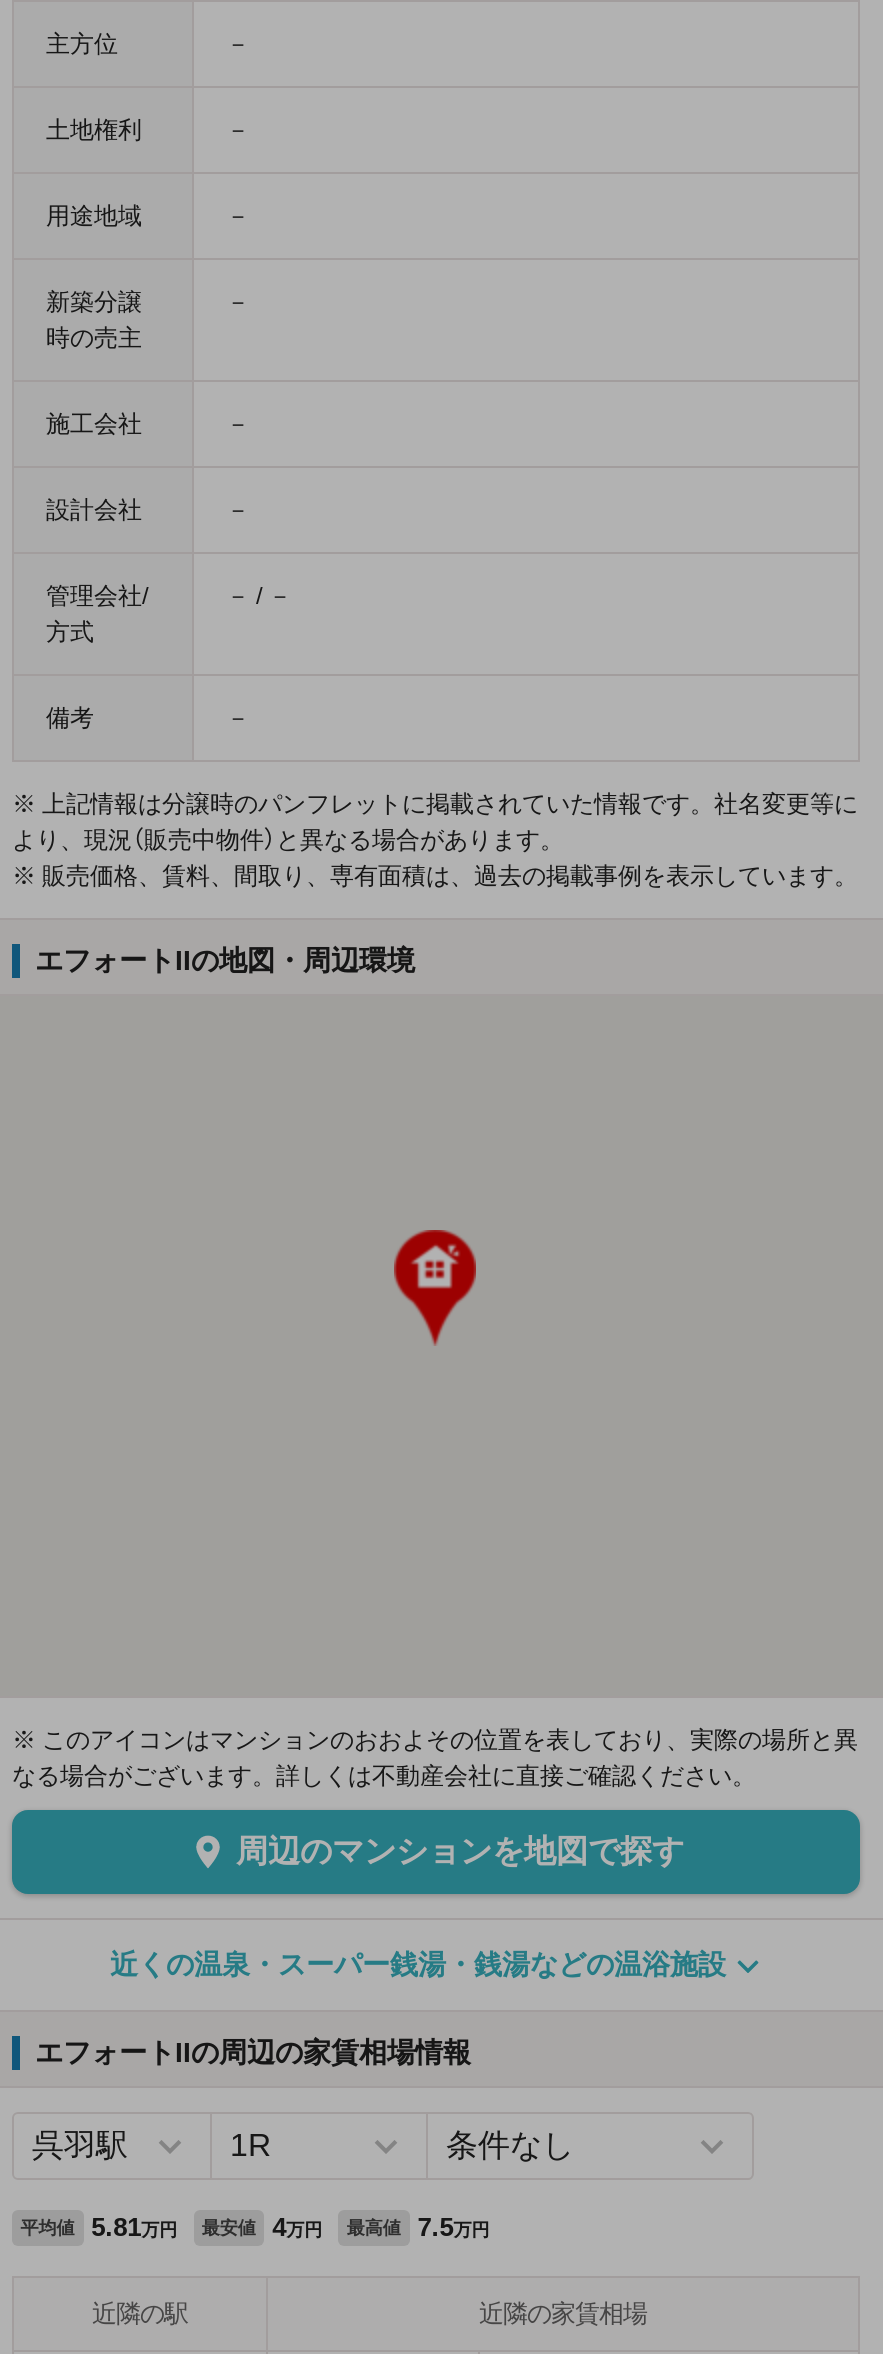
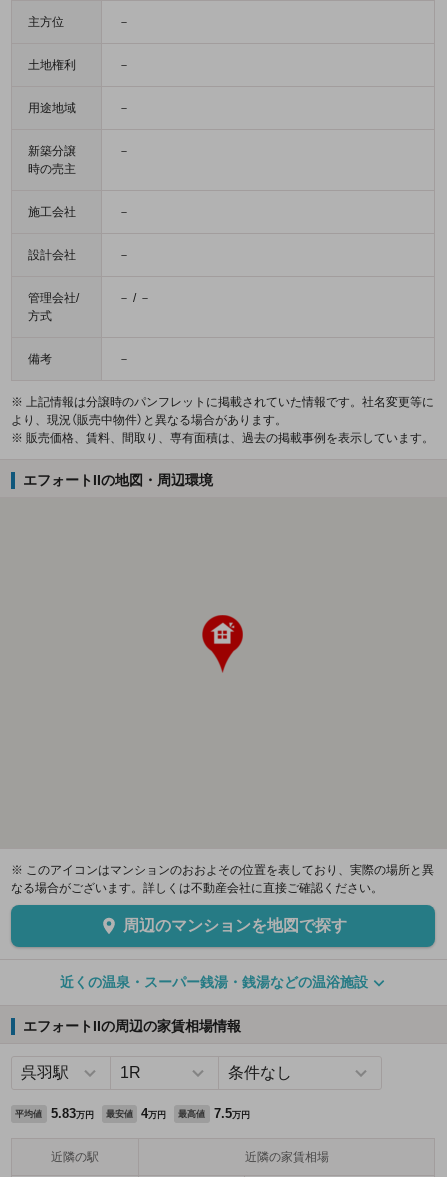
- 平均値 5.81万円 最安値 4万円 最高値 7.5万円
+ 平均値 5.83万円 最安値 4万円 最高値 7.5万円
